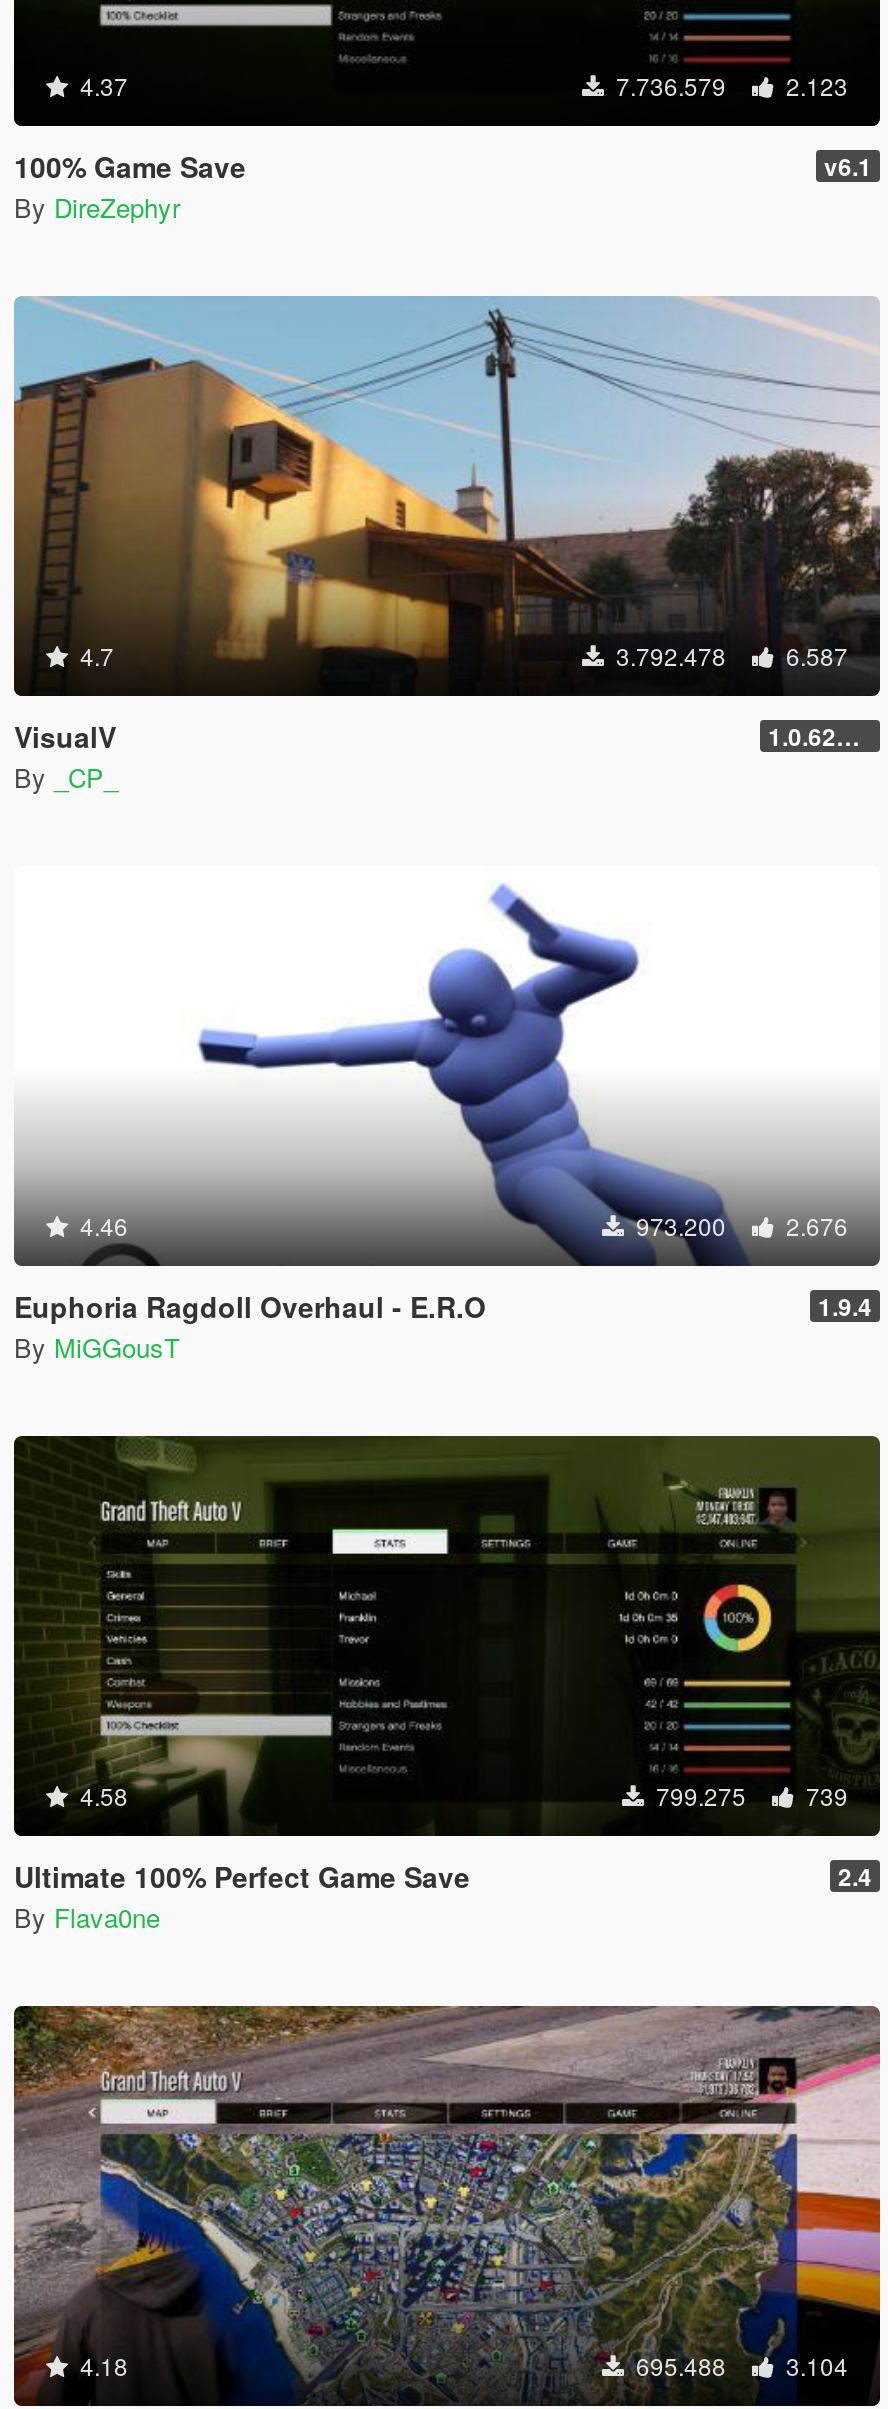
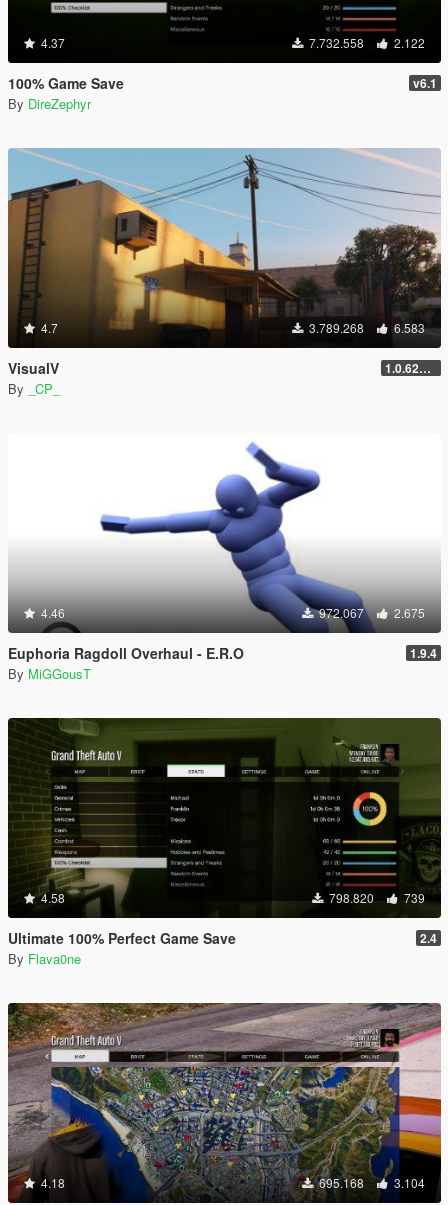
- 7.736.579
+ 7.732.558

- 2.123
+ 2.122

- 3.792.478
+ 3.789.268

- 6.587
+ 6.583

- 973.200
+ 972.067

- 2.676
+ 2.675

- 799.275 739
+ 798.820 739

- 695.488 3.104
+ 695.168 3.104
